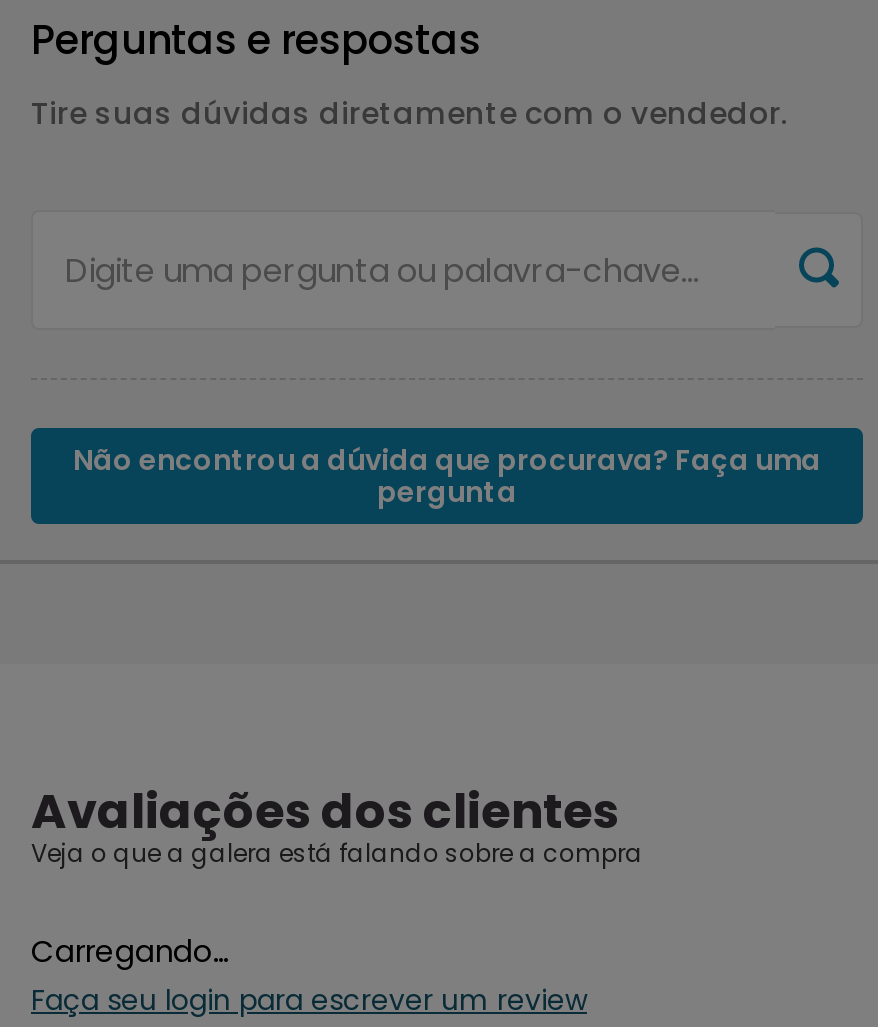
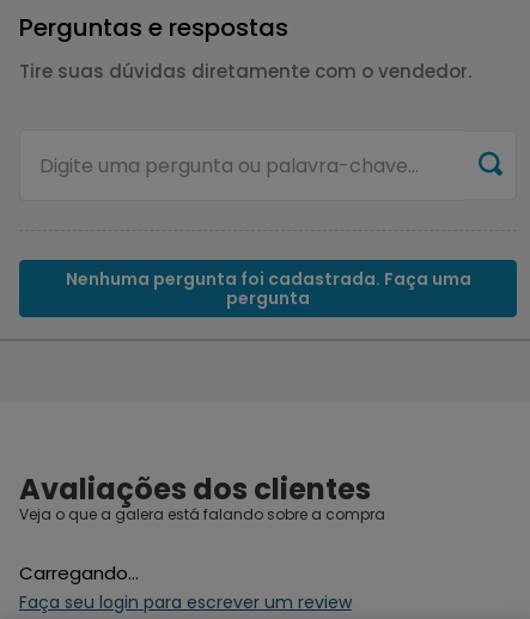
- Não encontrou a dúvida que procurava? Faça uma
+ Nenhuma pergunta foi cadastrada. Faça uma
